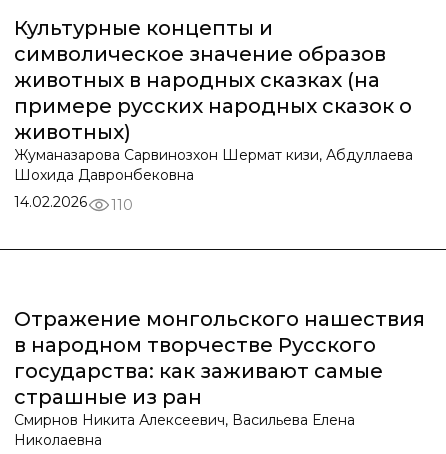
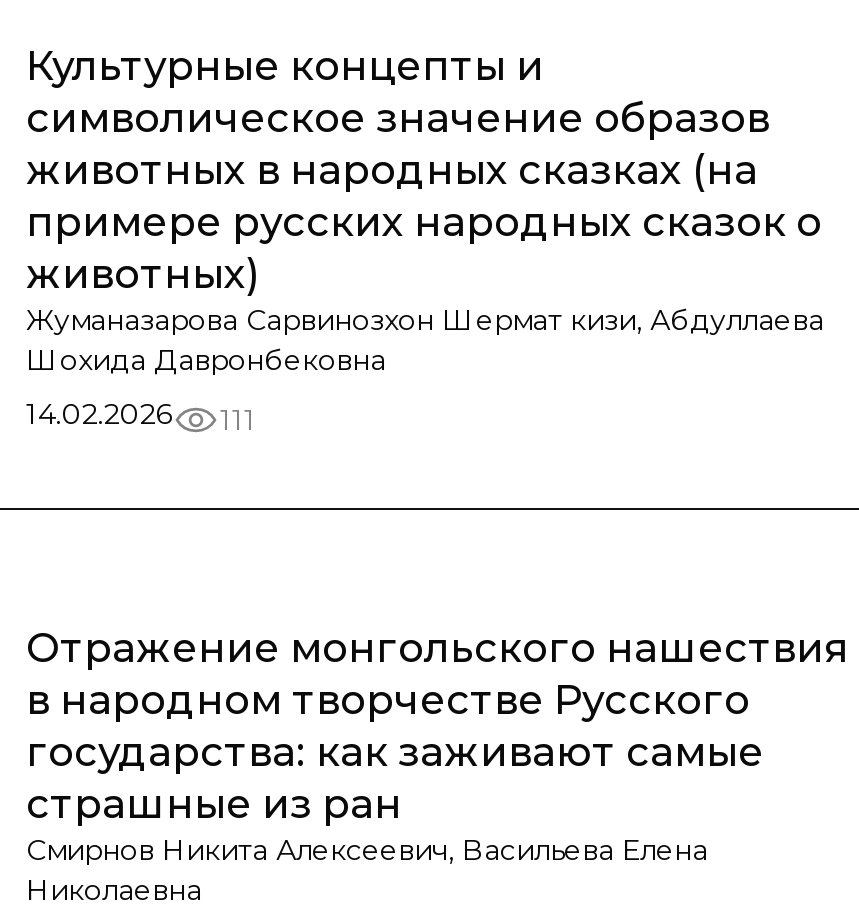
- 14.02.2026 110
+ 14.02.2026 111
